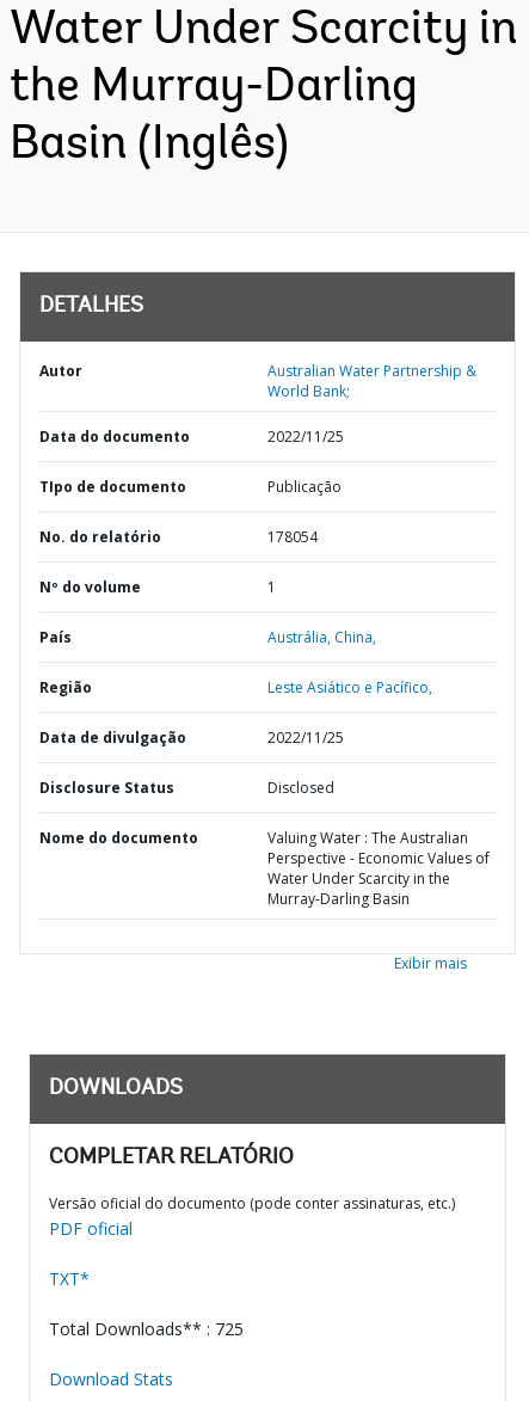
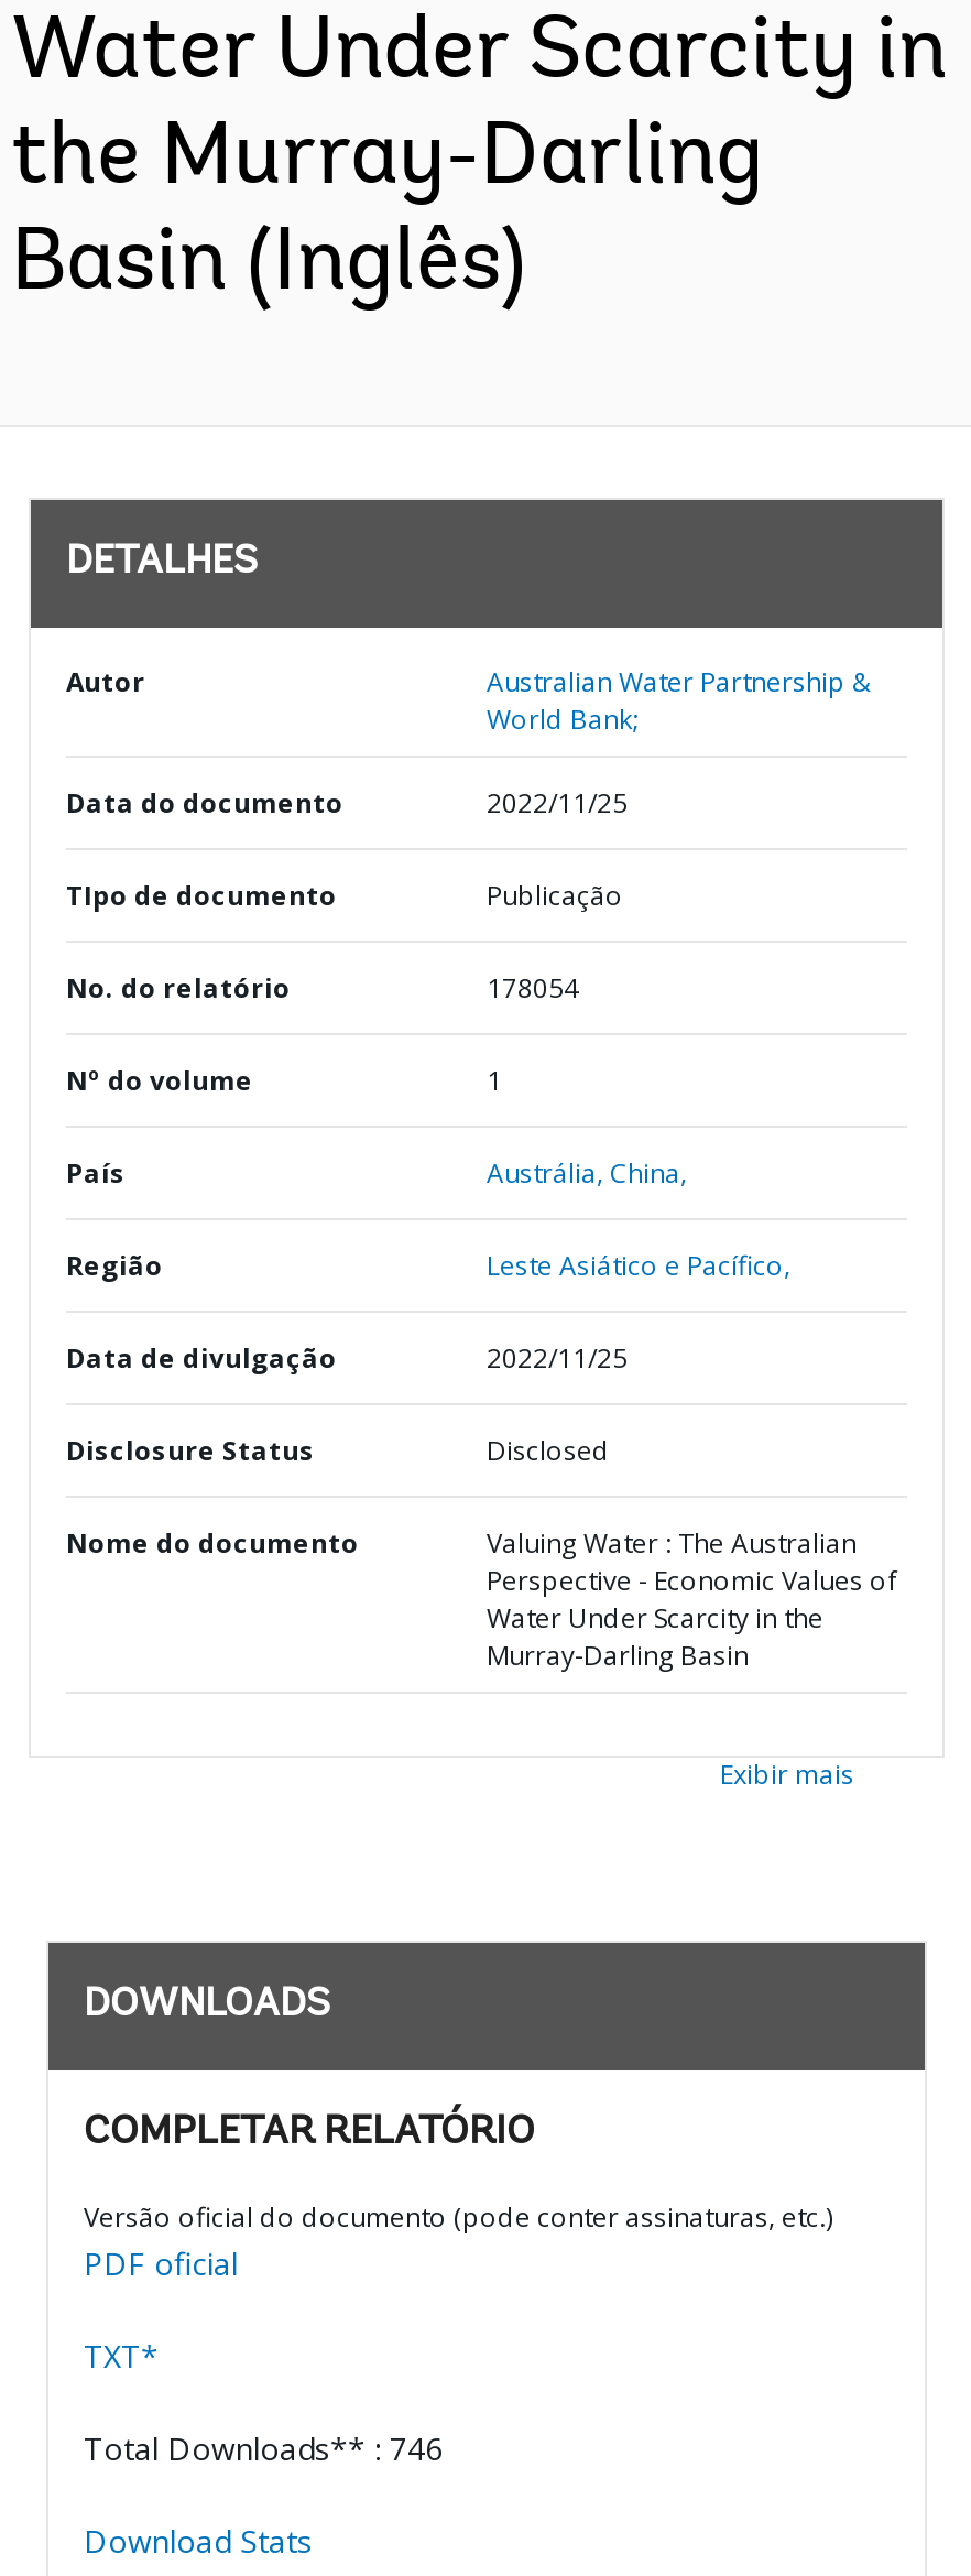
- Total Downloads** : 725
+ Total Downloads** : 746
